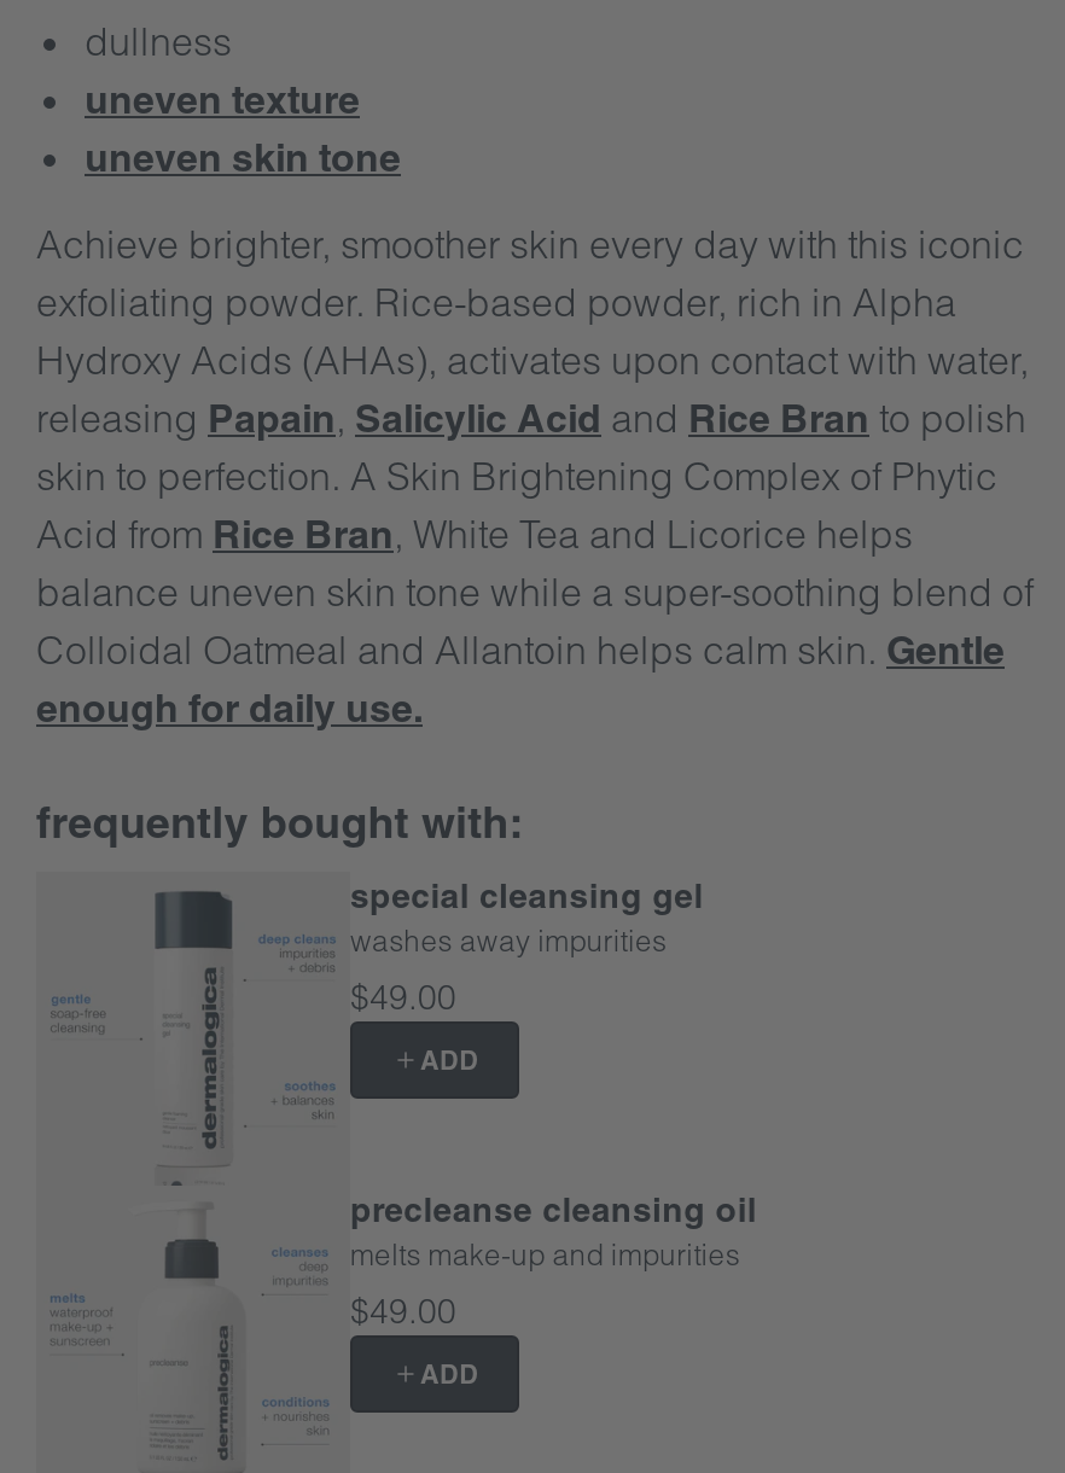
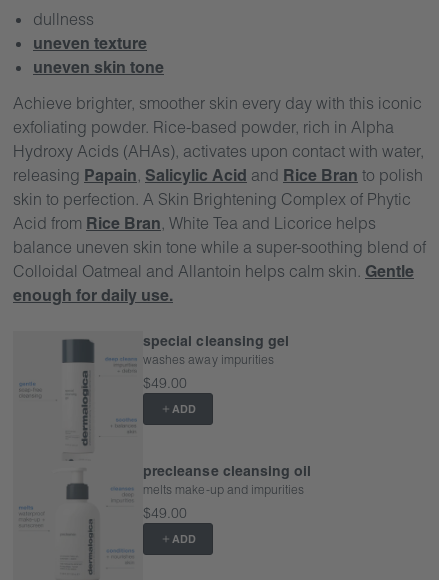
- frequently bought with:
